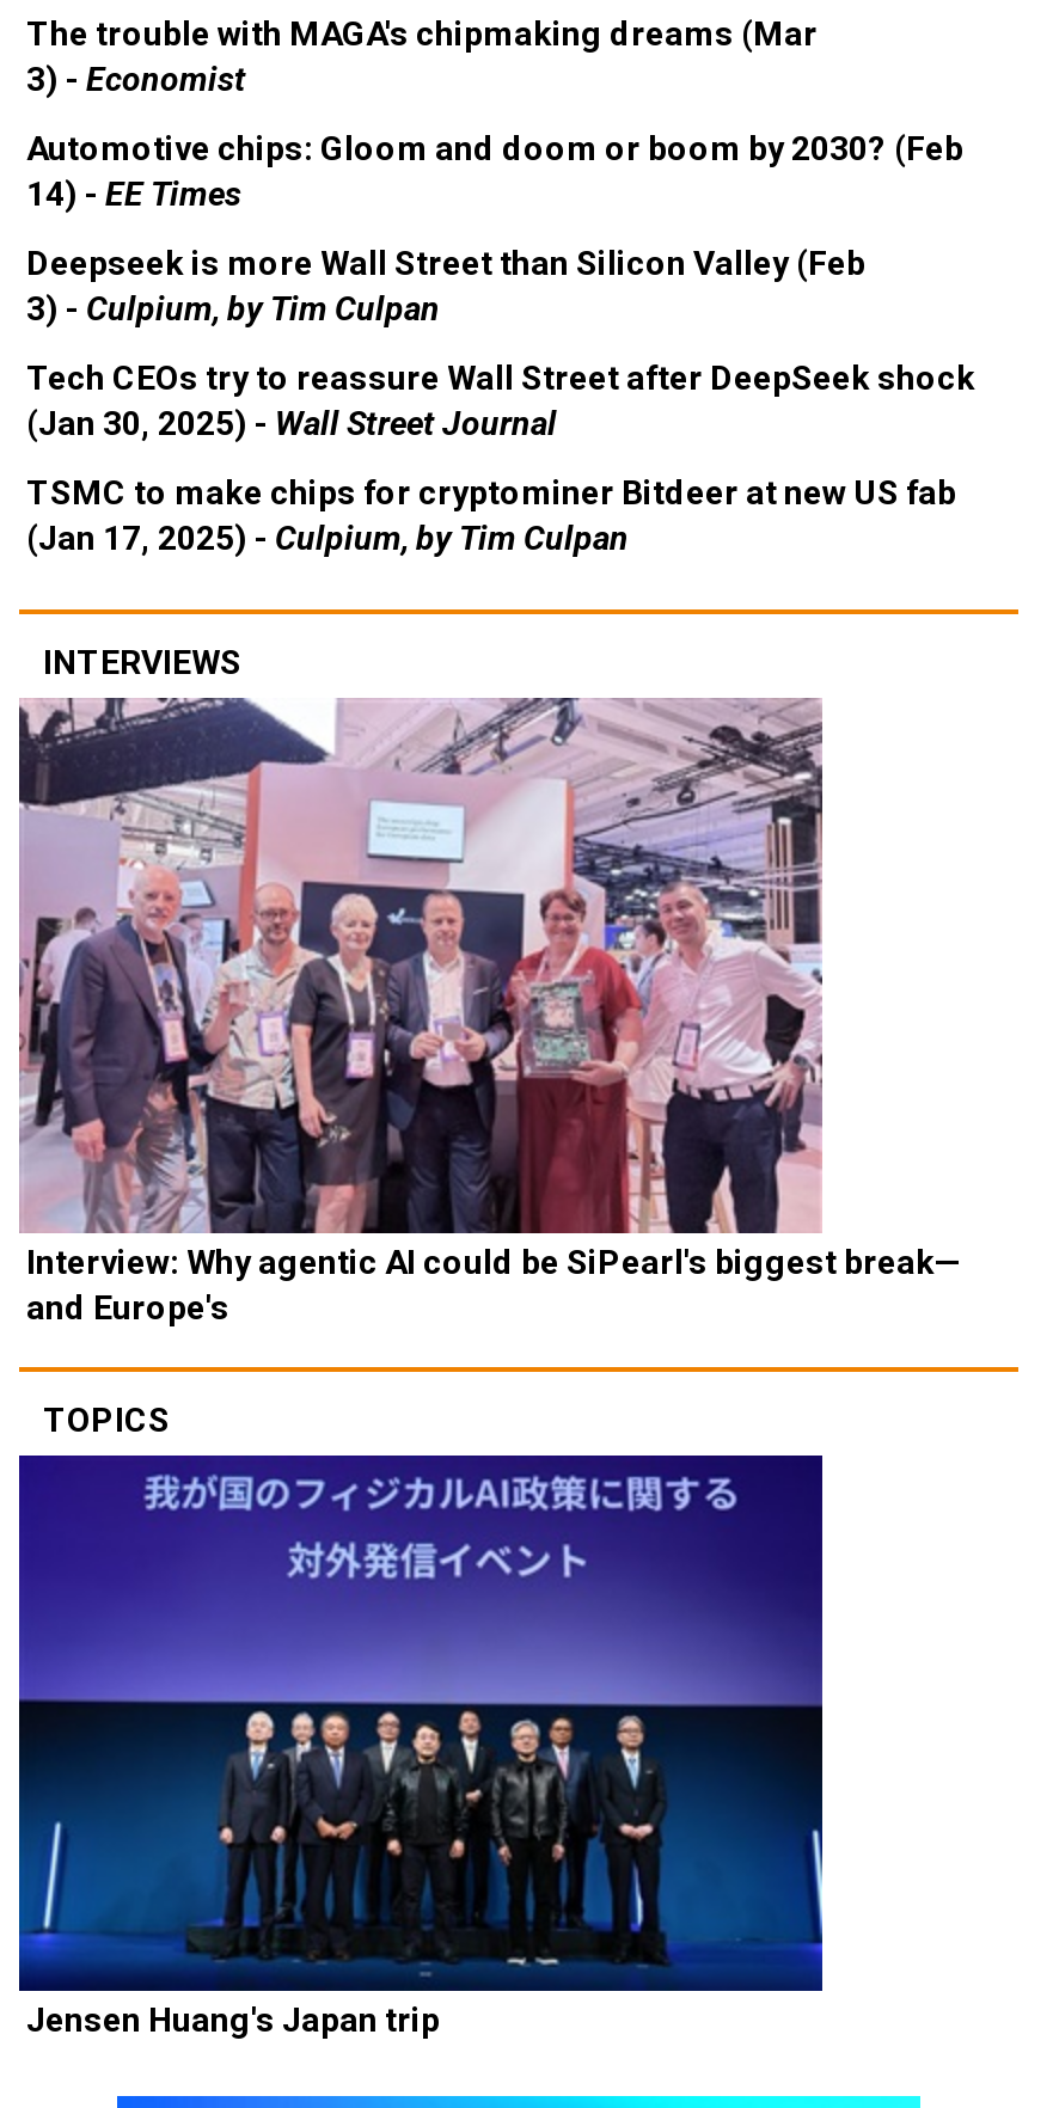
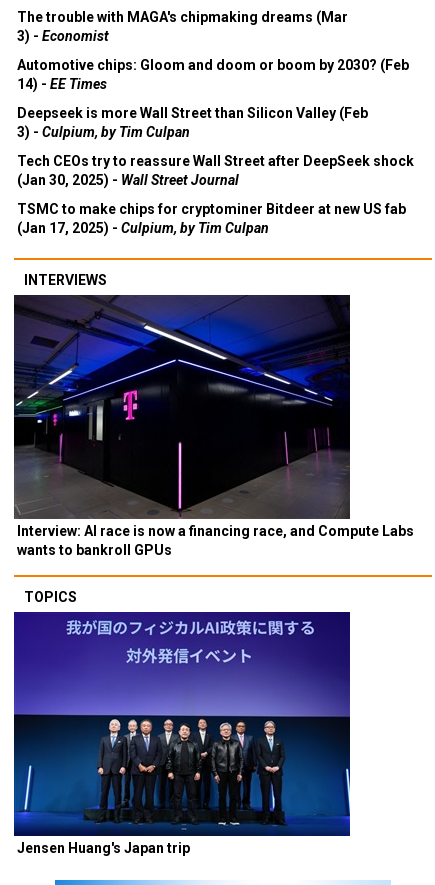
- [image]
- Interview: Why agentic AI could be SiPearl's biggest break—
- and Europe's
+ [image]
+ Interview: AI race is now a financing race, and Compute Labs
+ wants to bankroll GPUs
